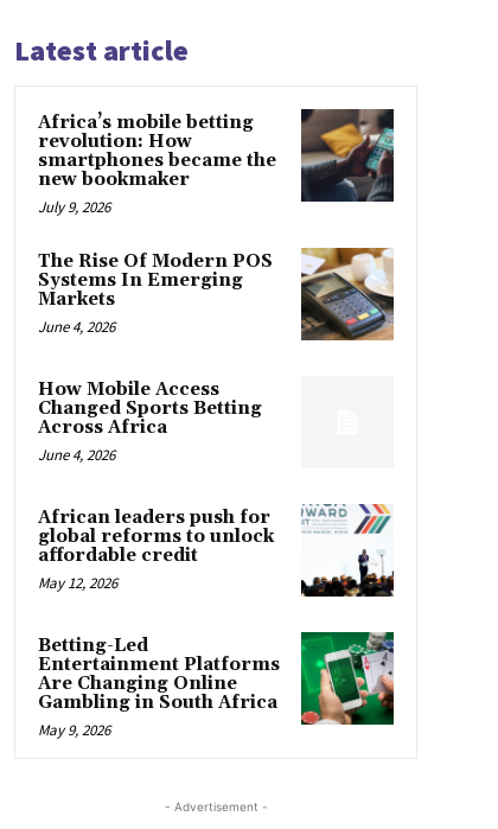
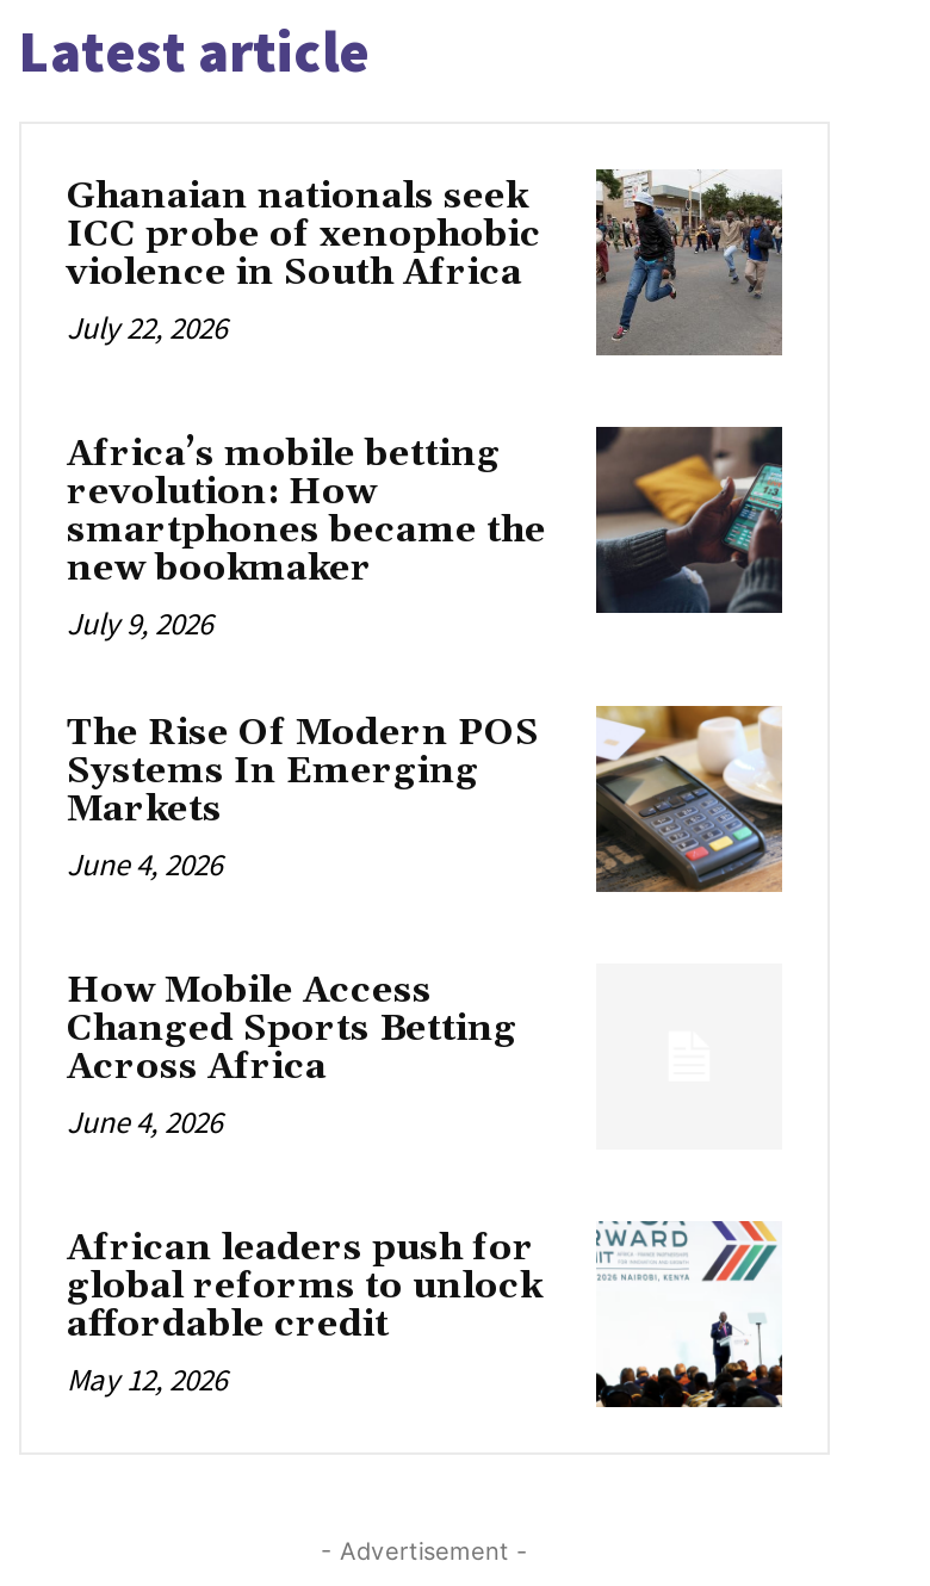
+ [image]
+ Ghanaian nationals seek
+ ICC probe of xenophobic
+ violence in South Africa
+ July 22, 2026

moved down: [image] | Africa’s mobile betting | revolution: How | ... | affordable credit | May 12, 2026

- [image]
- Betting-Led
- Entertainment Platforms
- Are Changing Online
- Gambling in South Africa
- May 9, 2026
